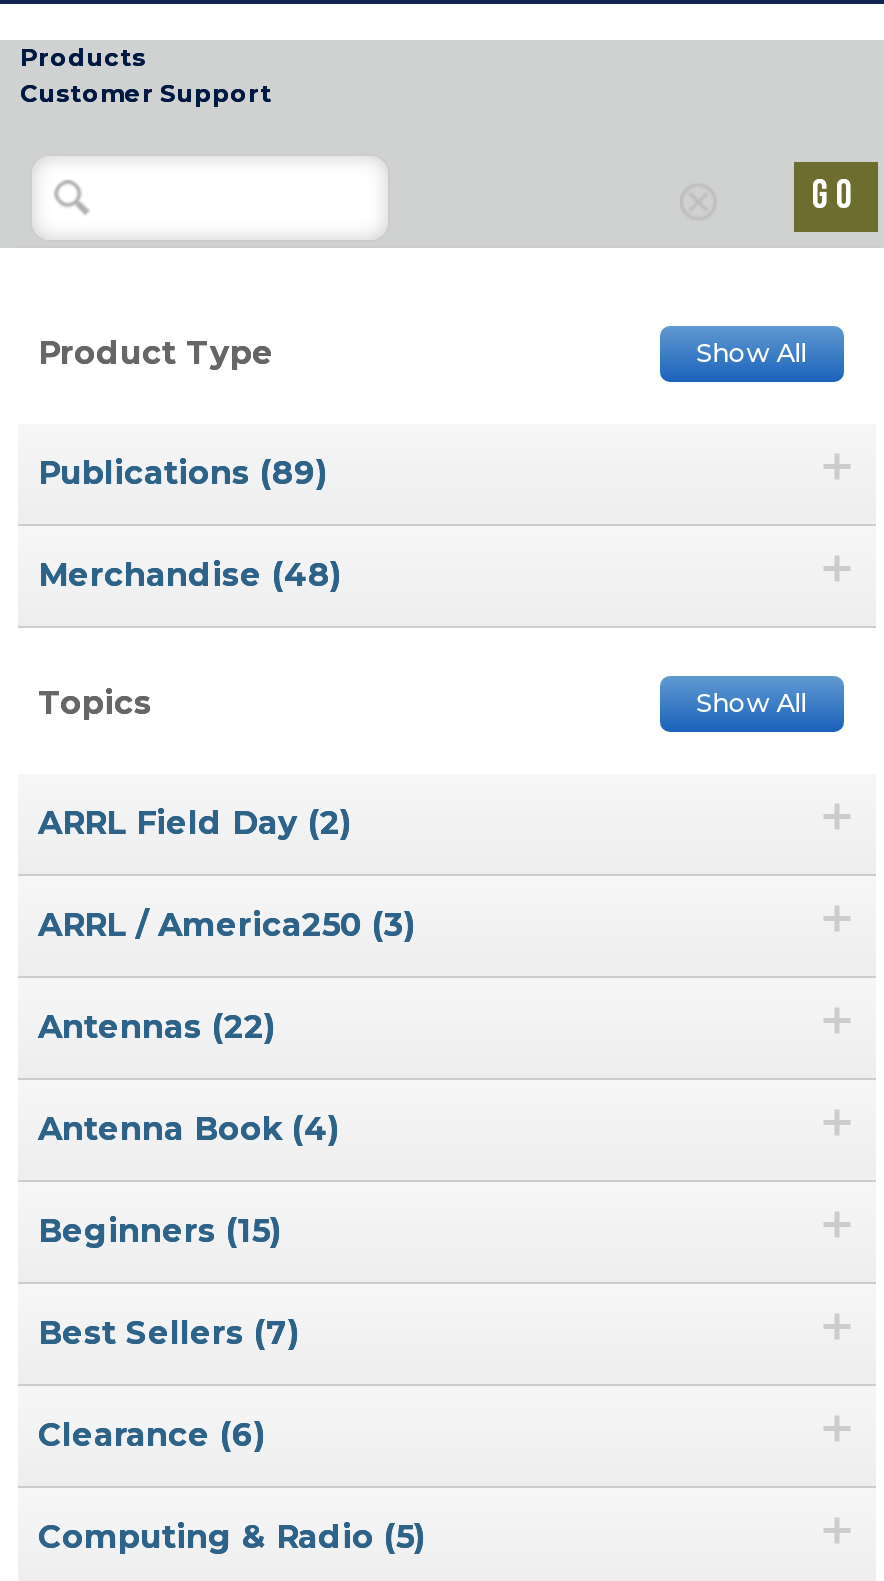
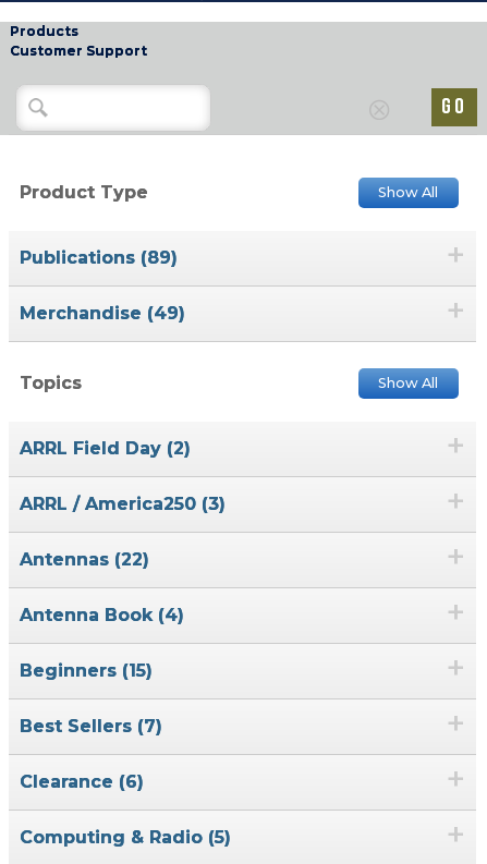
- Merchandise (48)
+ Merchandise (49)
